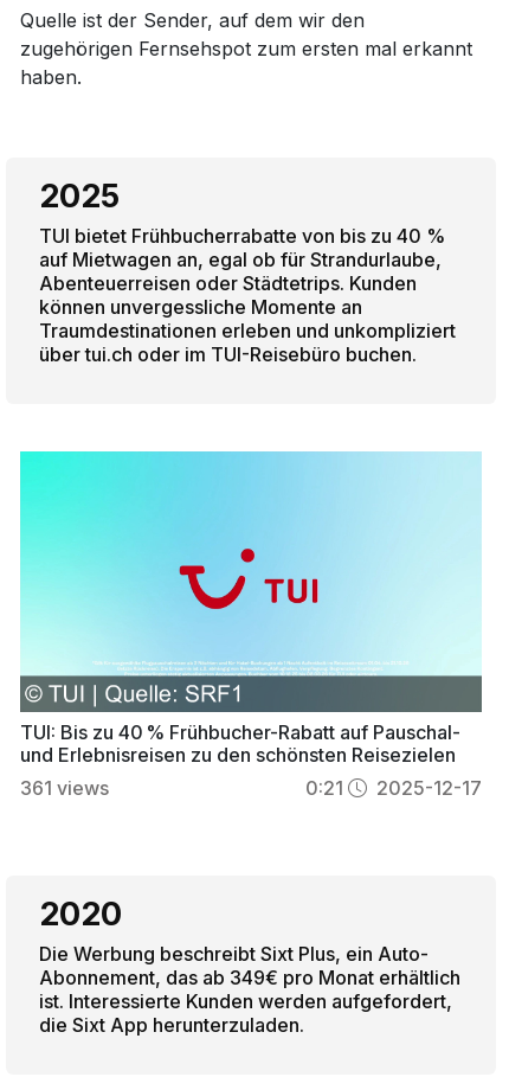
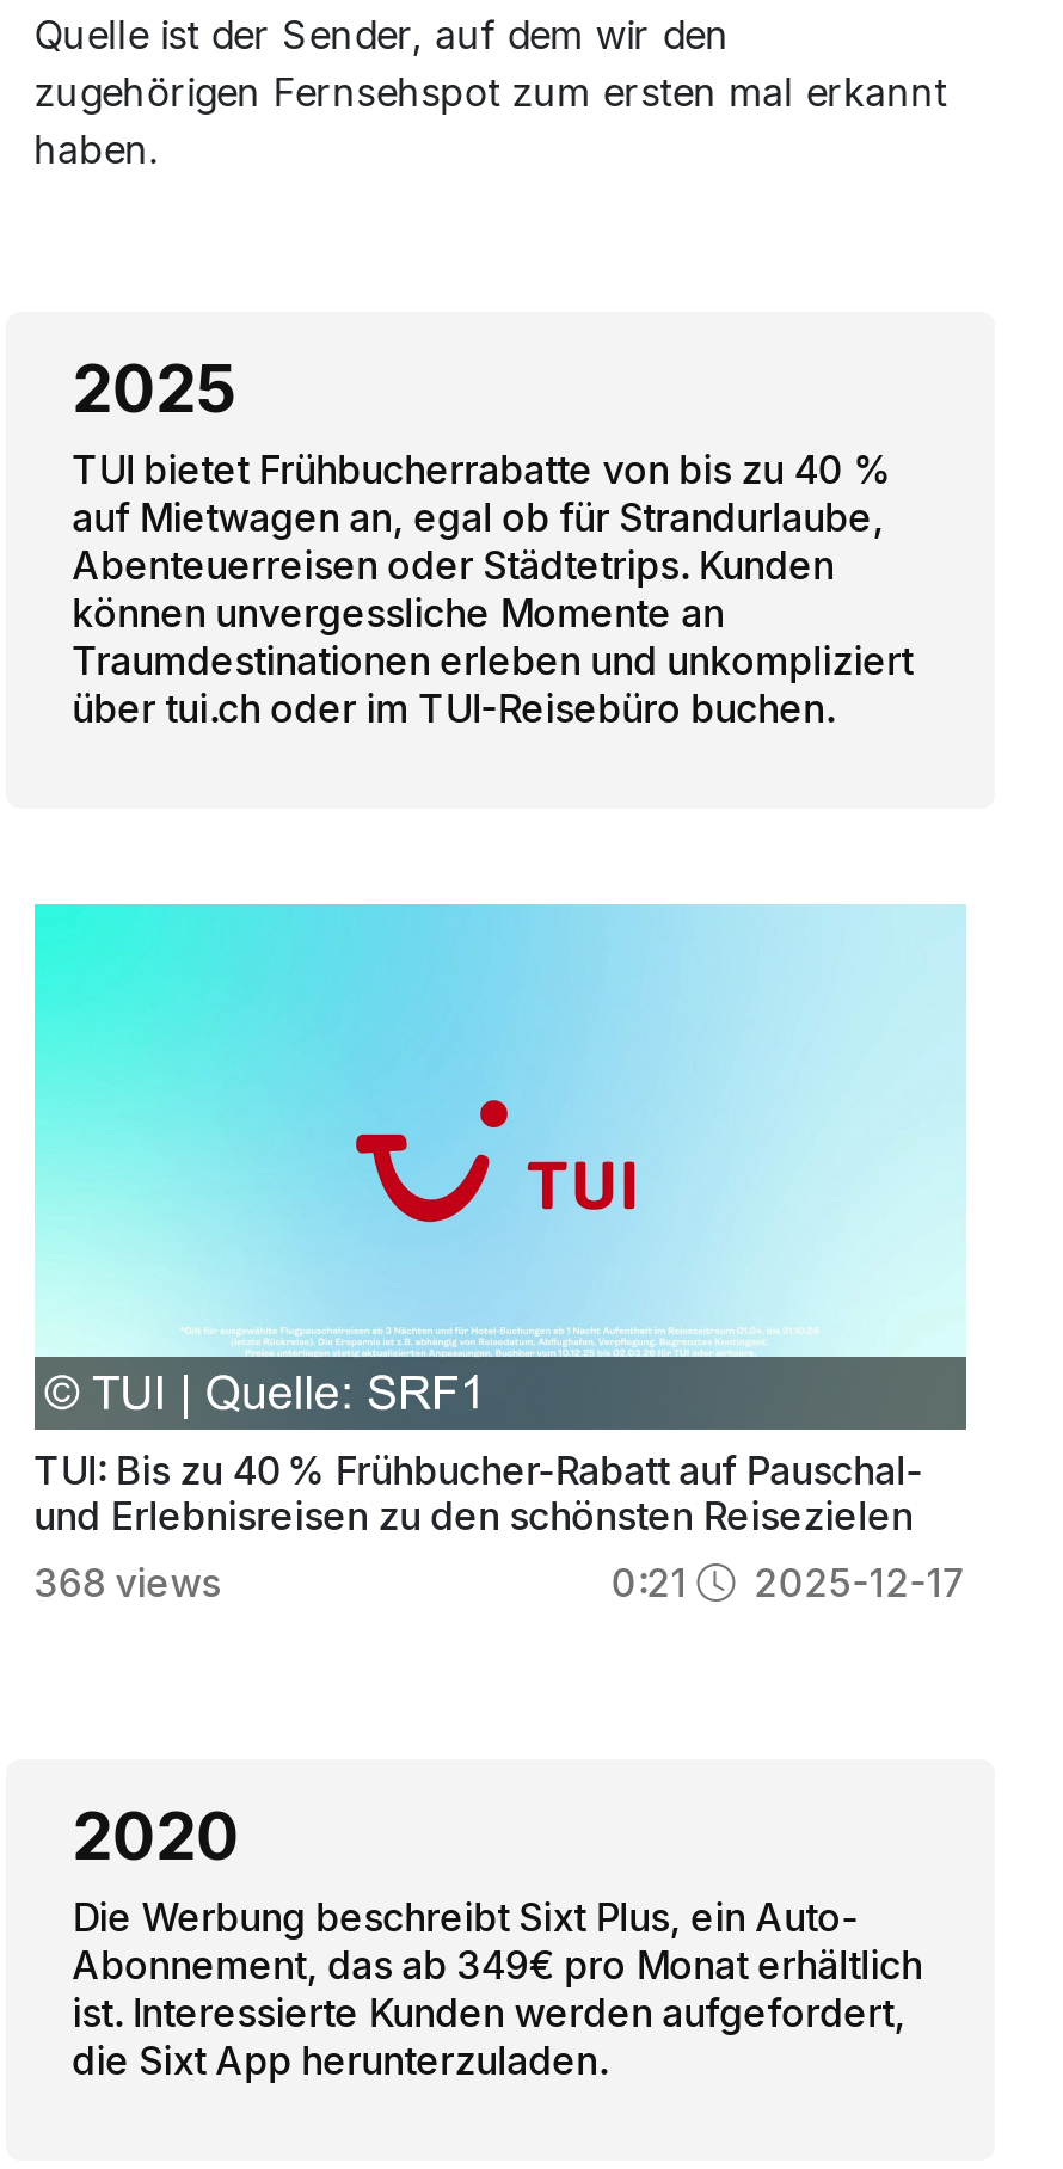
- 361 views
+ 368 views
